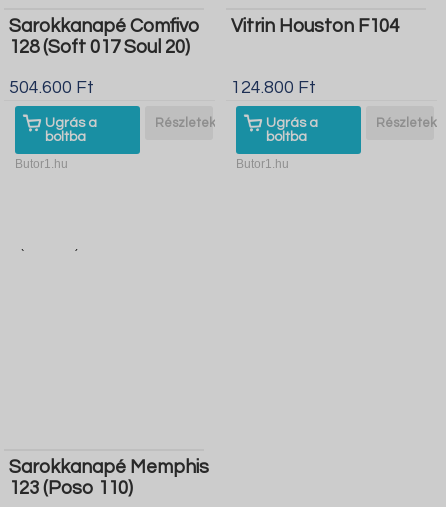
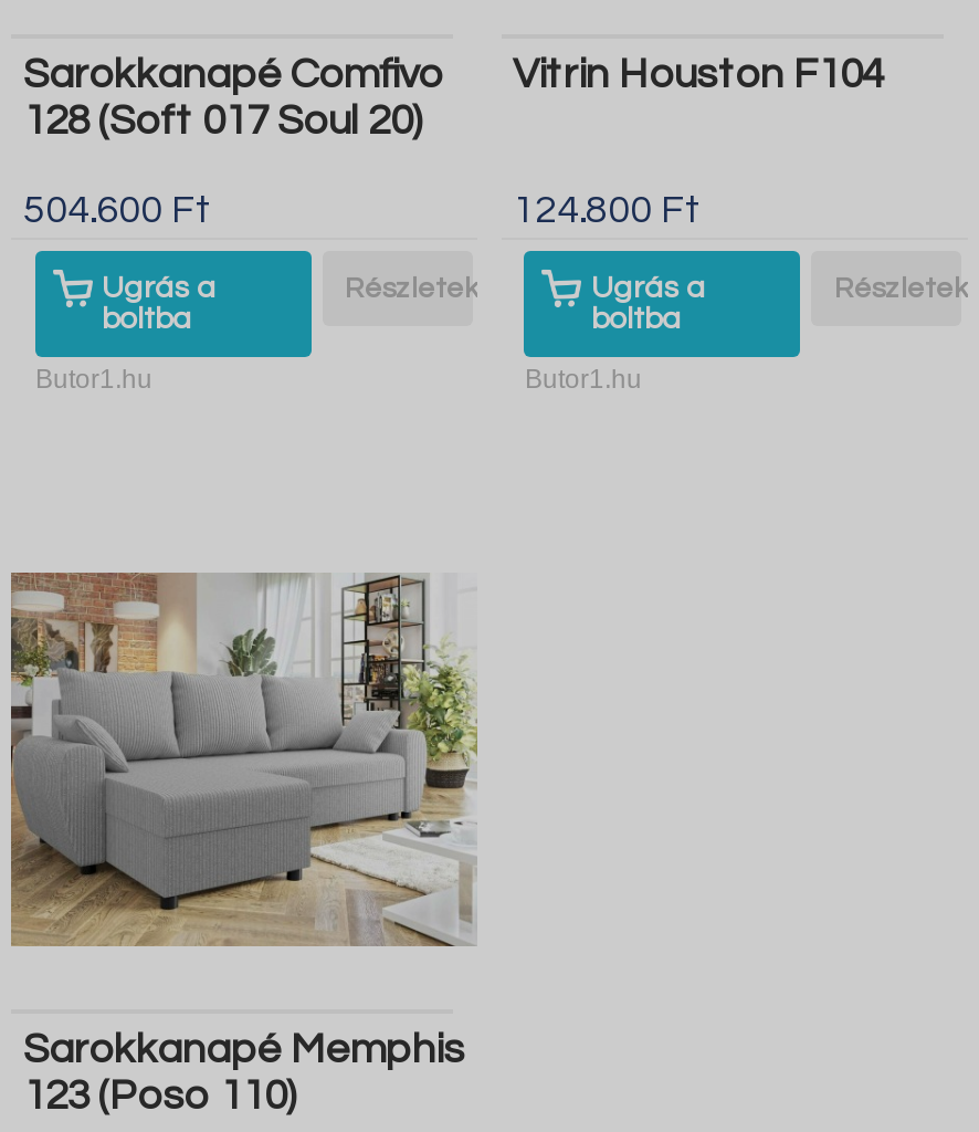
+ [image]
